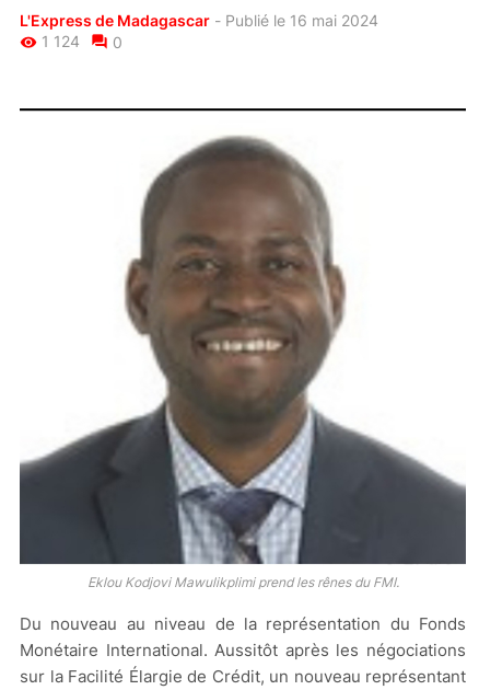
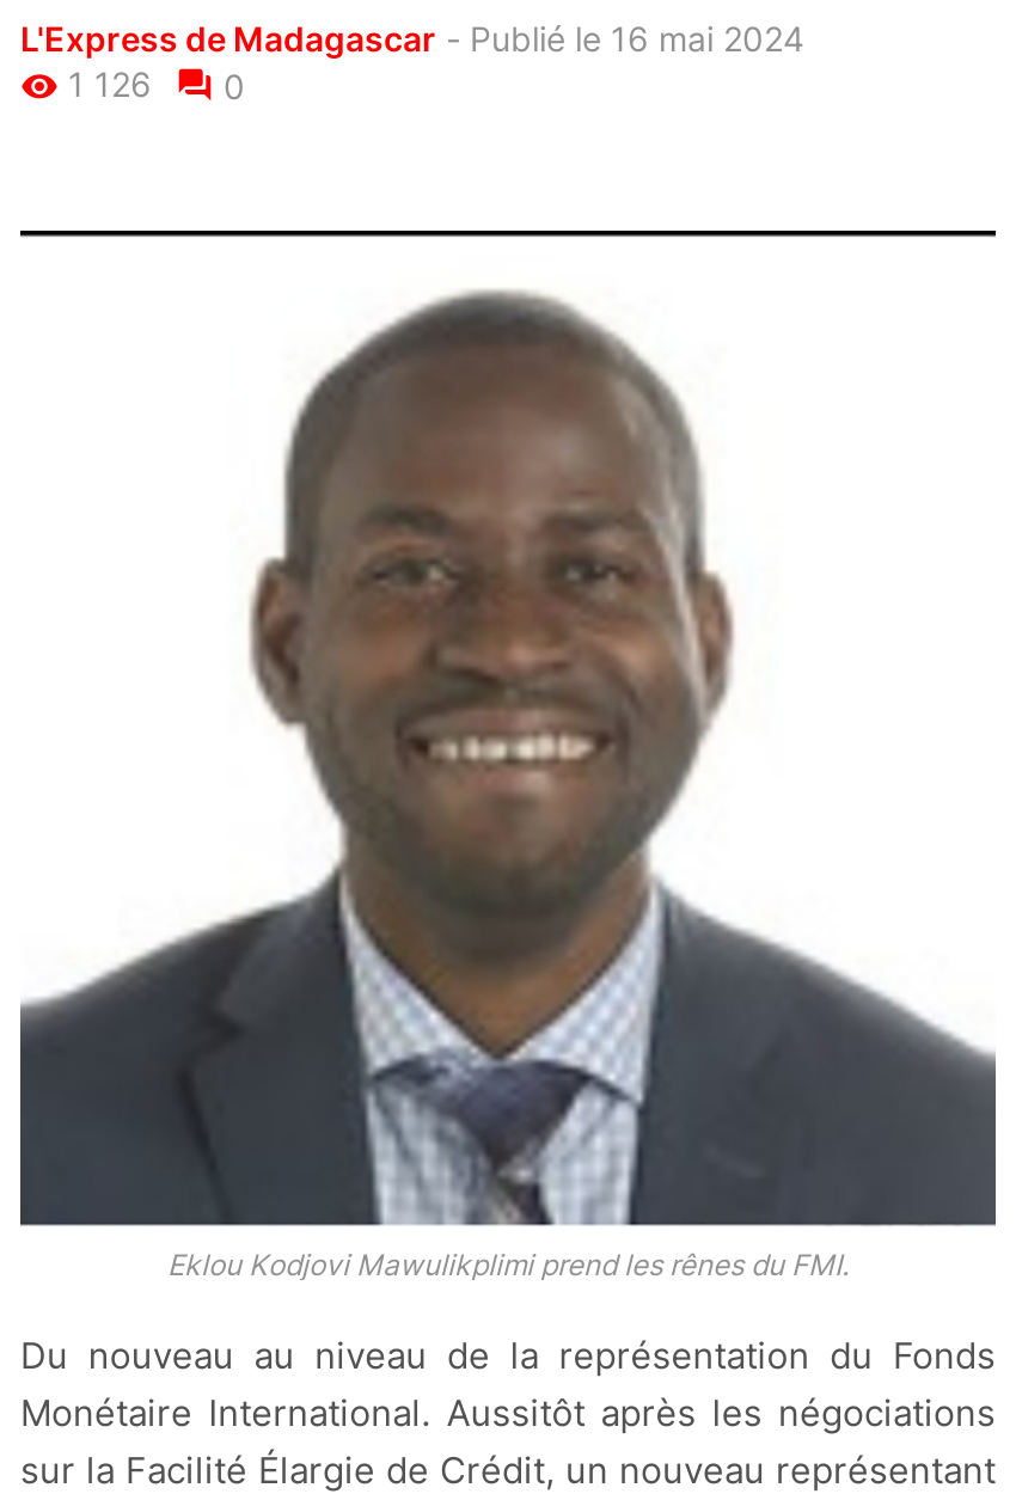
- 1 124 0
+ 1 126 0
